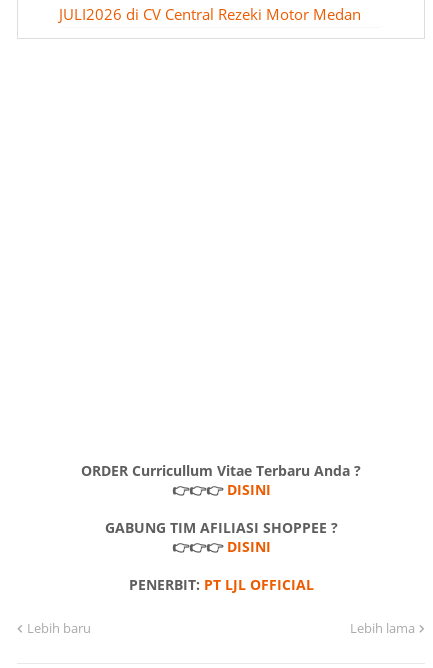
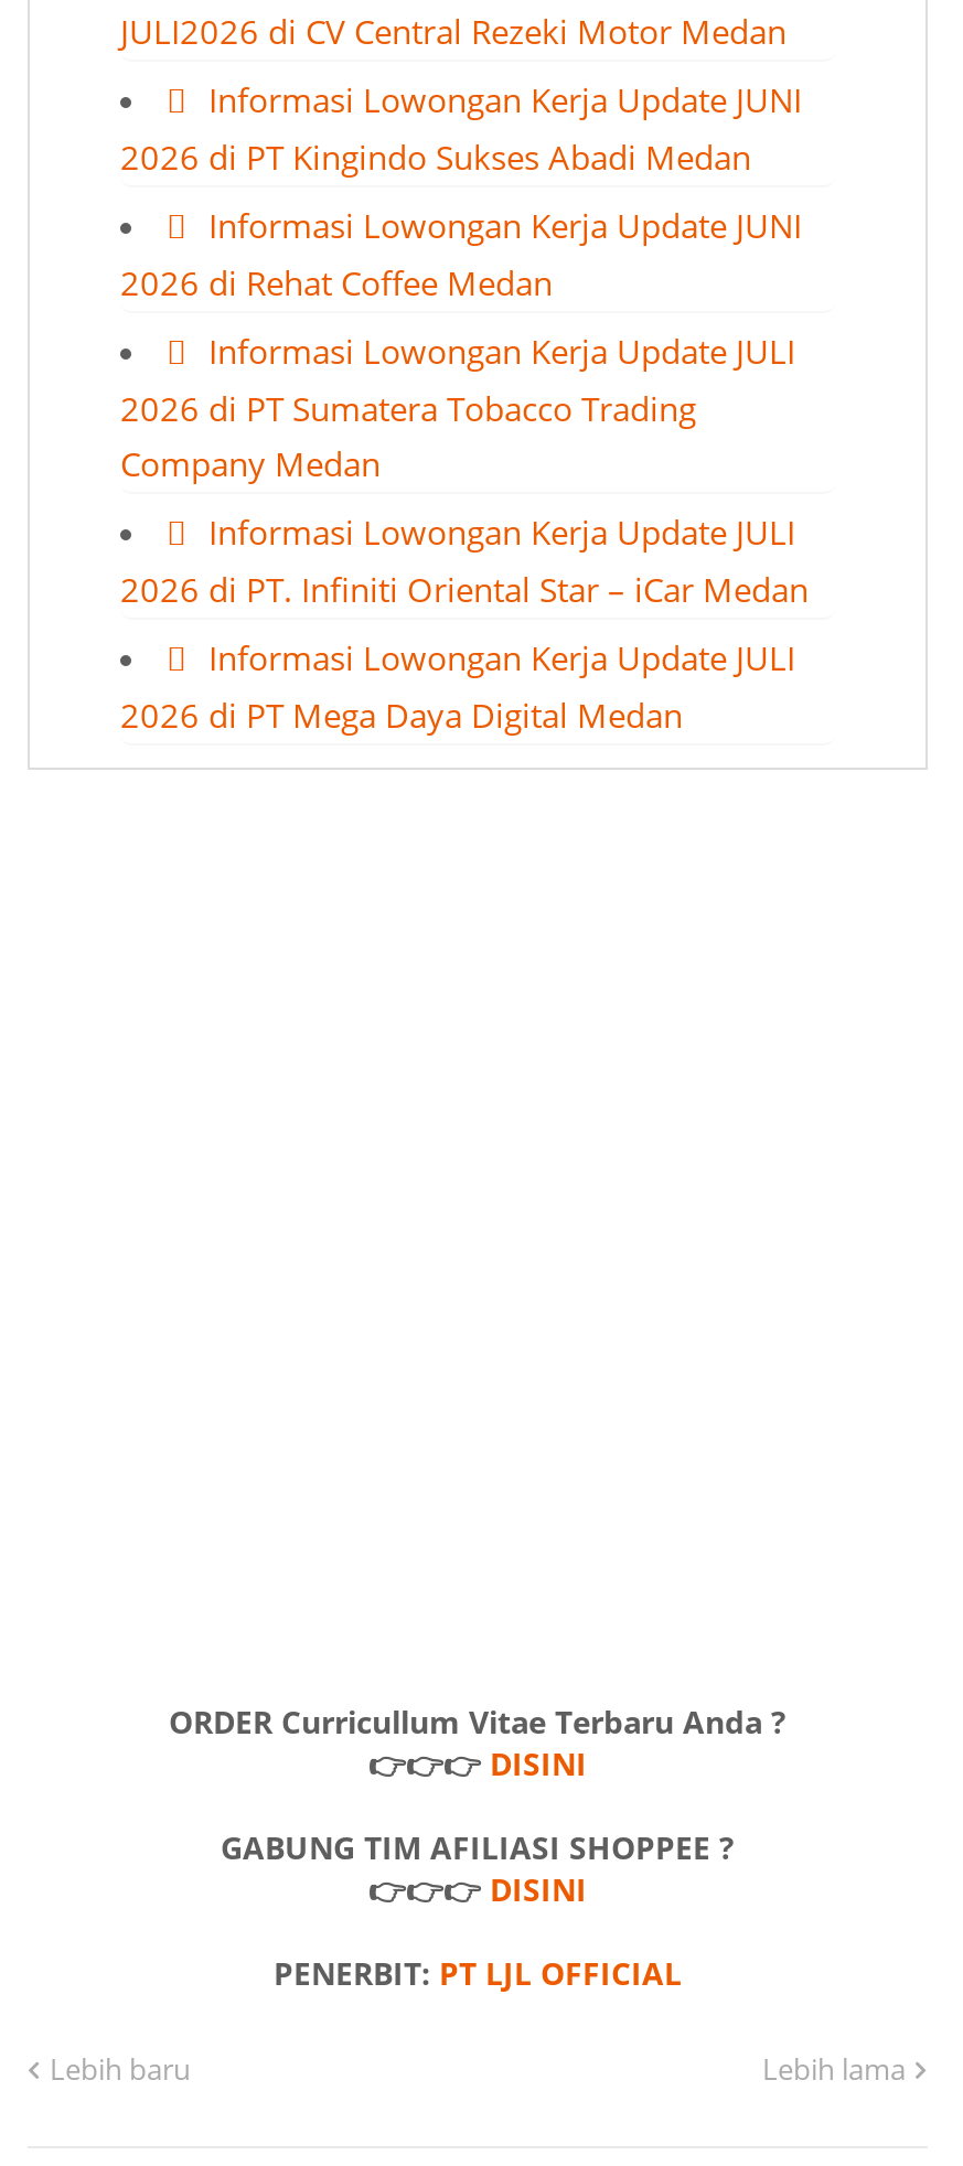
+ Informasi Lowongan Kerja Update JUNI
+ 2026 di PT Kingindo Sukses Abadi Medan
+ Informasi Lowongan Kerja Update JUNI
+ 2026 di Rehat Coffee Medan
+ Informasi Lowongan Kerja Update JULI
+ 2026 di PT Sumatera Tobacco Trading
+ Company Medan
+ Informasi Lowongan Kerja Update JULI
+ 2026 di PT. Infiniti Oriental Star – iCar Medan
+ Informasi Lowongan Kerja Update JULI
+ 2026 di PT Mega Daya Digital Medan
